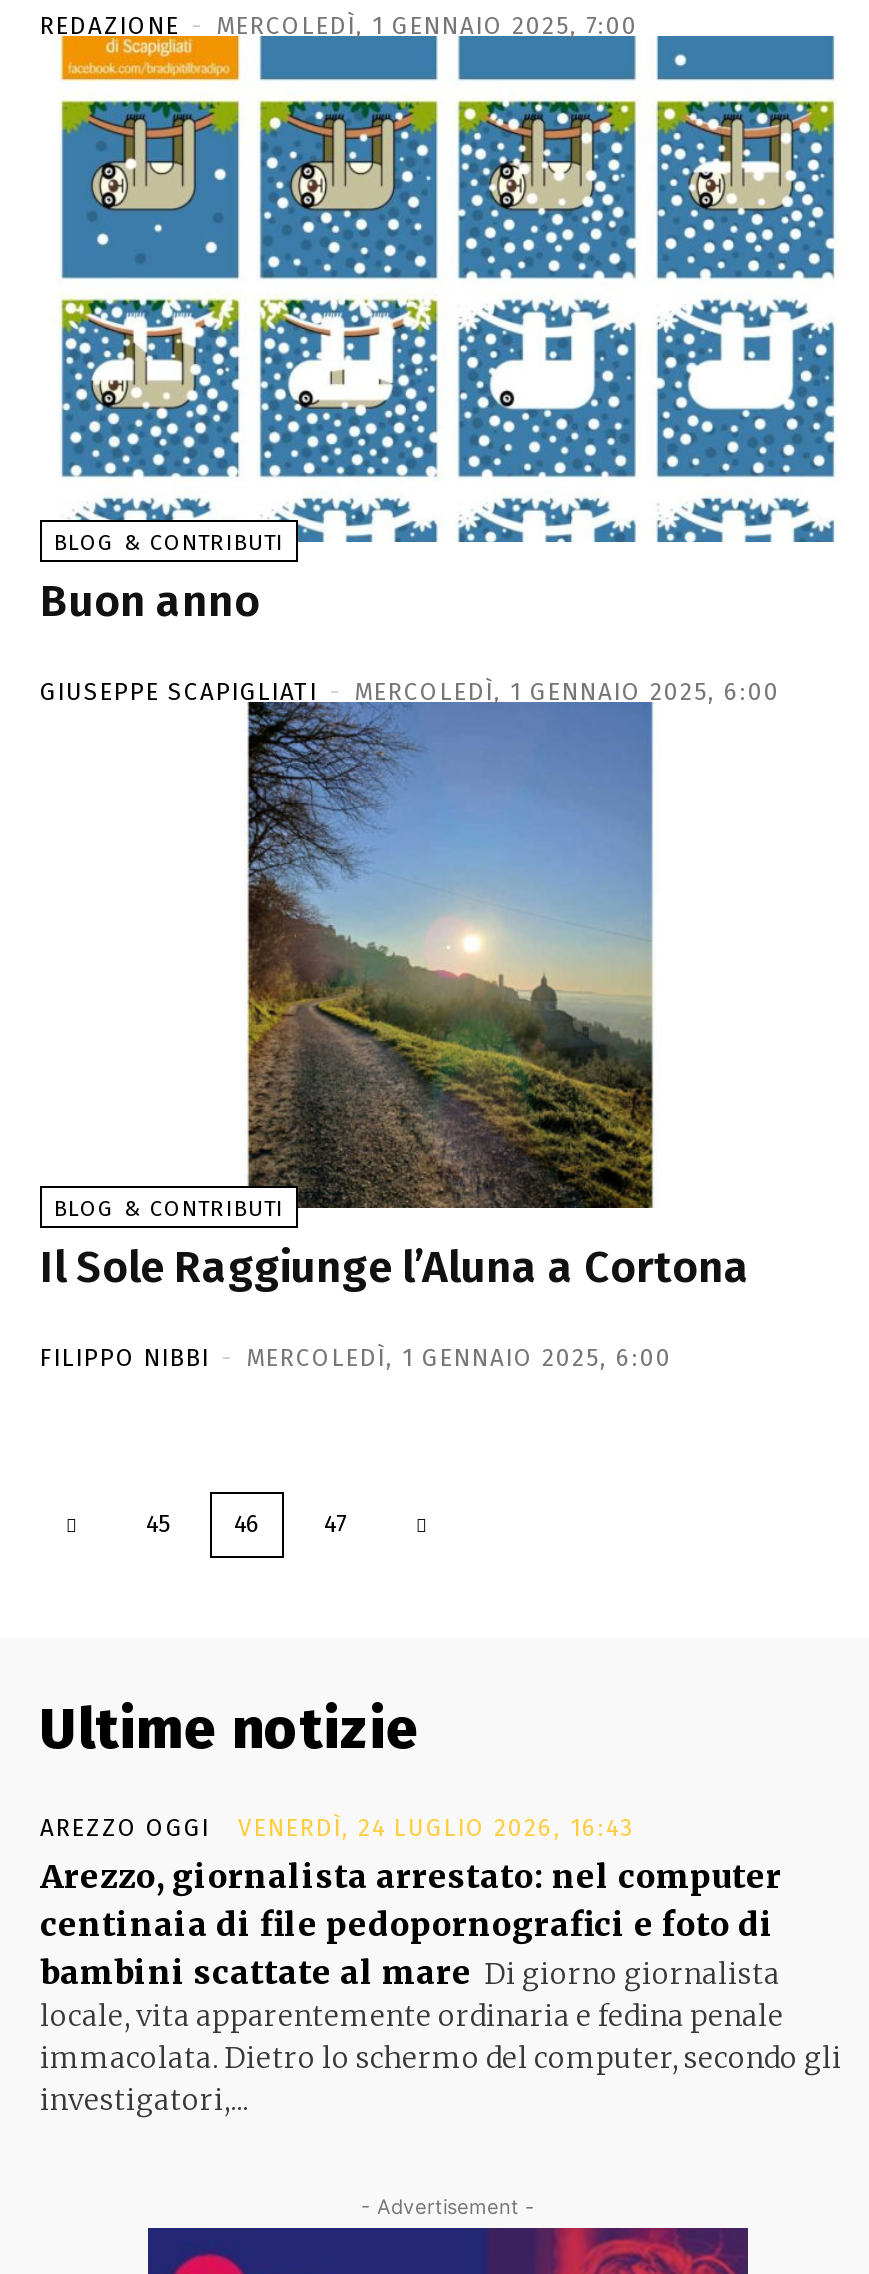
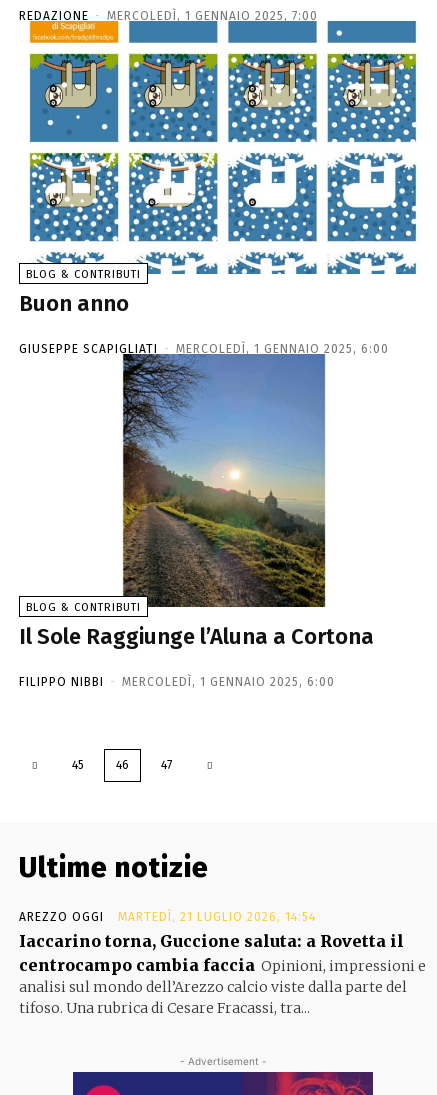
- VENERDÌ, 24 LUGLIO 2026, 16:43
- Arezzo, giornalista arrestato: nel computer
- centinaia di file pedopornografici e foto di
- bambini scattate al mare Di giorno giornalista
- locale, vita apparentemente ordinaria e fedina penale
- immacolata. Dietro lo schermo del computer, secondo gli
- investigatori,...
+ MARTEDÌ, 21 LUGLIO 2026, 14:54
+ Iaccarino torna, Guccione saluta: a Rovetta il
+ centrocampo cambia faccia Opinioni, impressioni e
+ analisi sul mondo dell’Arezzo calcio viste dalla parte del
+ tifoso. Una rubrica di Cesare Fracassi, tra...
